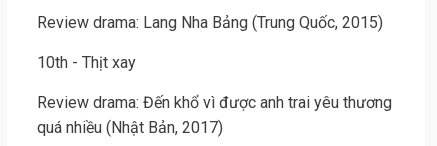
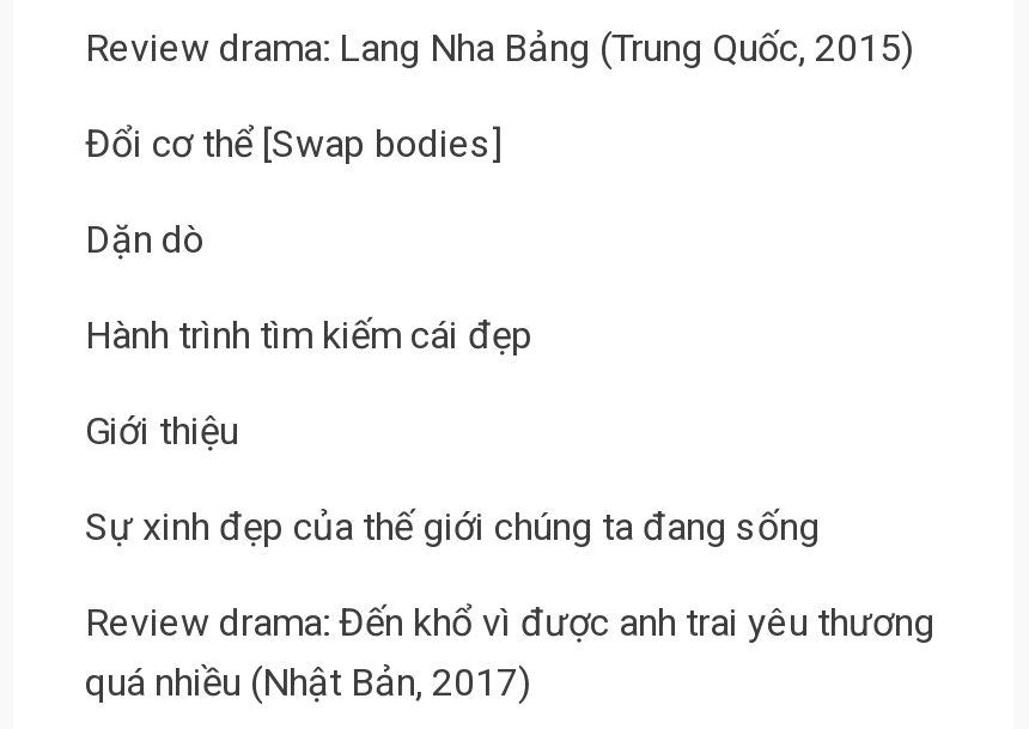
- 10th - Thịt xay
+ Đổi cơ thể [Swap bodies]
+ Dặn dò
+ Hành trình tìm kiếm cái đẹp
+ Giới thiệu
+ Sự xinh đẹp của thế giới chúng ta đang sống
